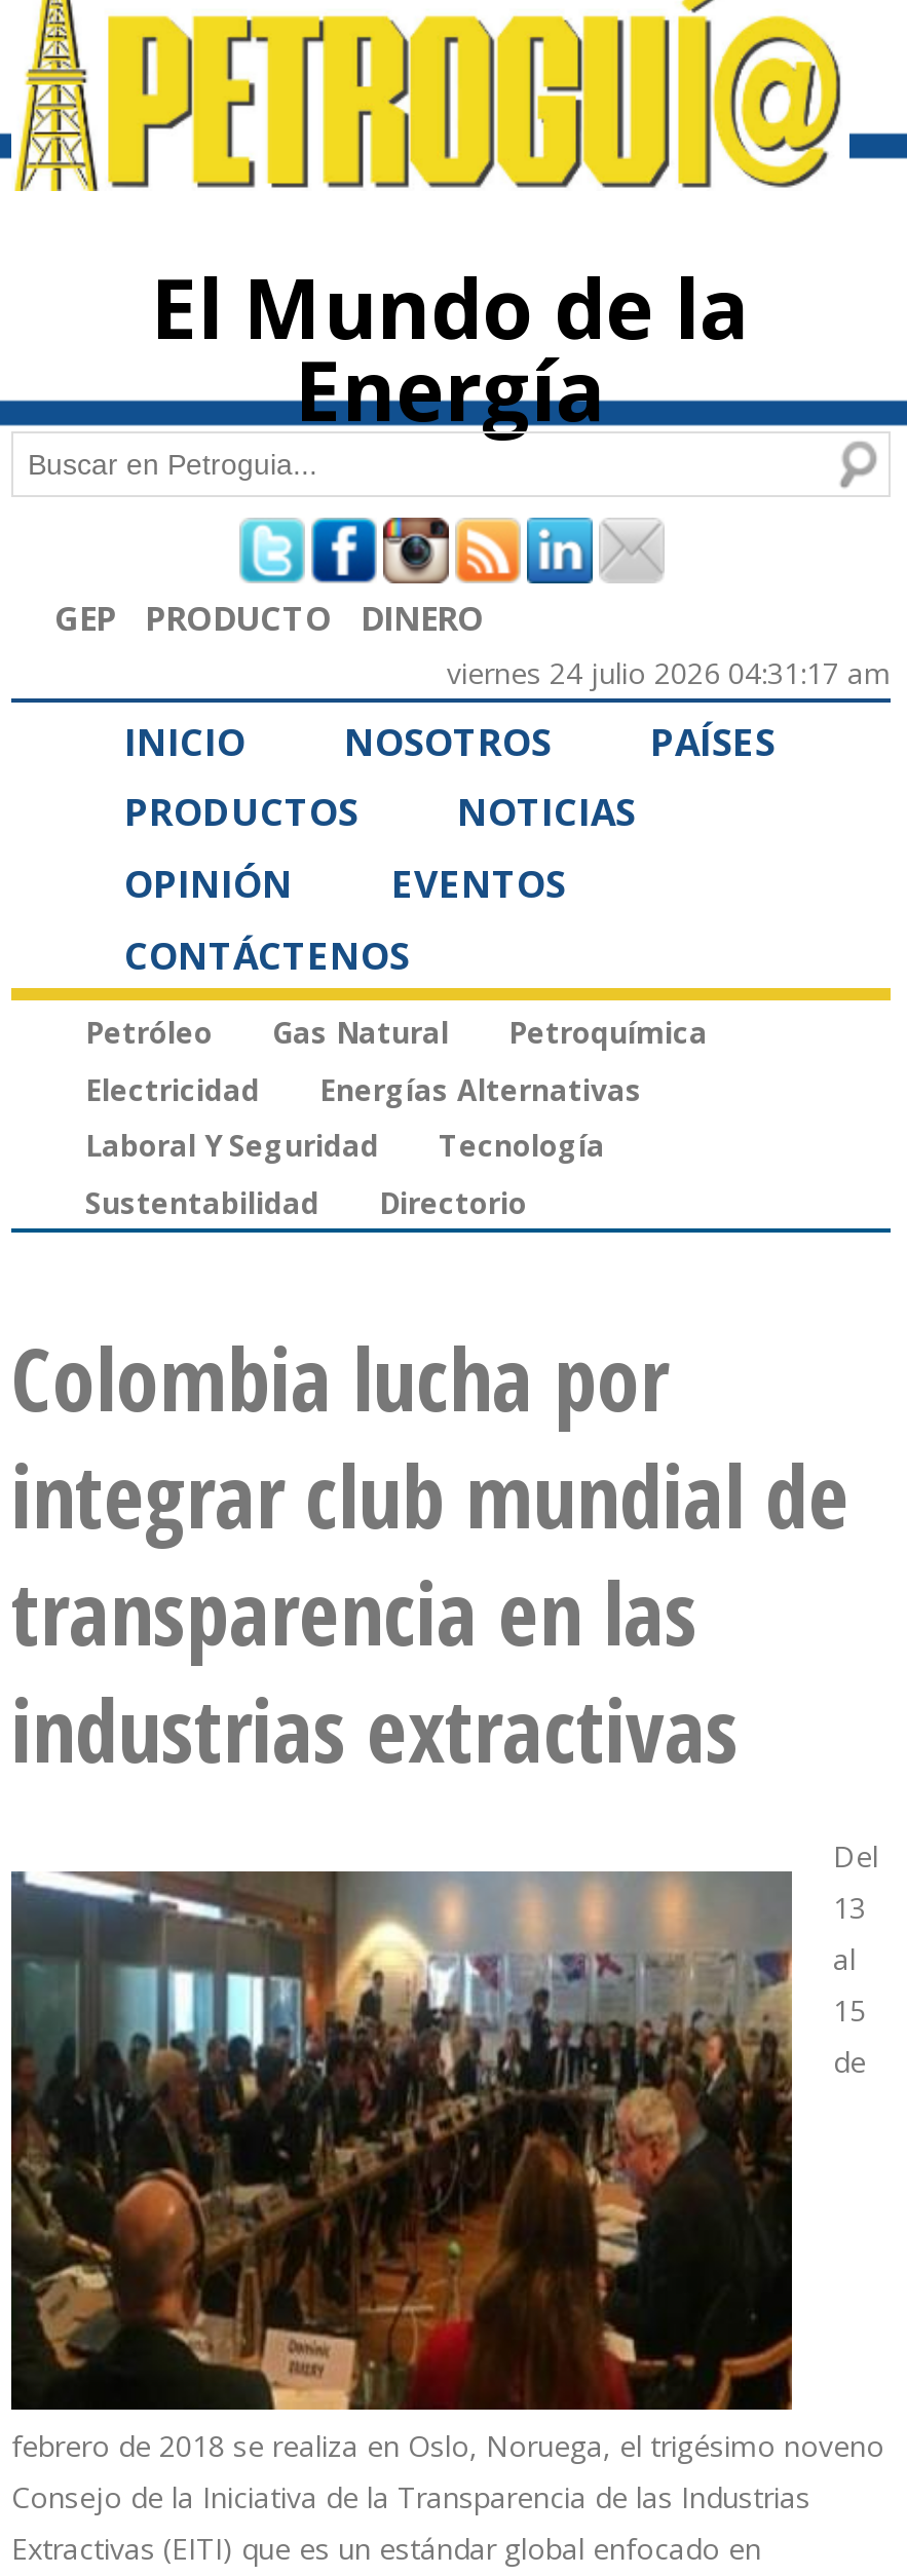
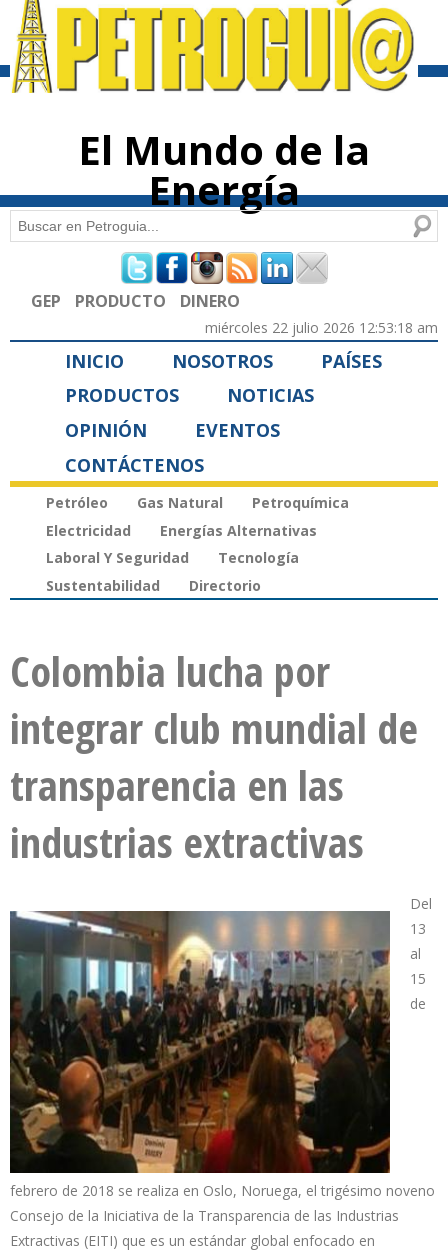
- viernes 24 julio 2026 04:31:17 am
+ miércoles 22 julio 2026 12:53:18 am
